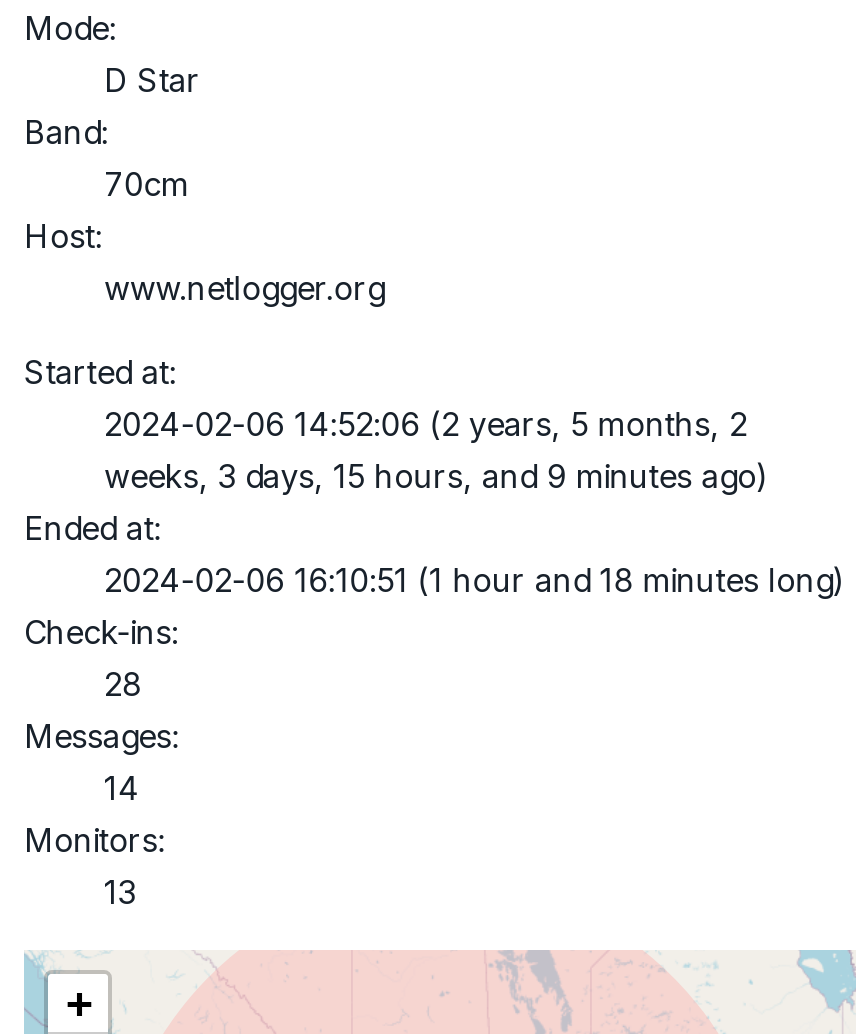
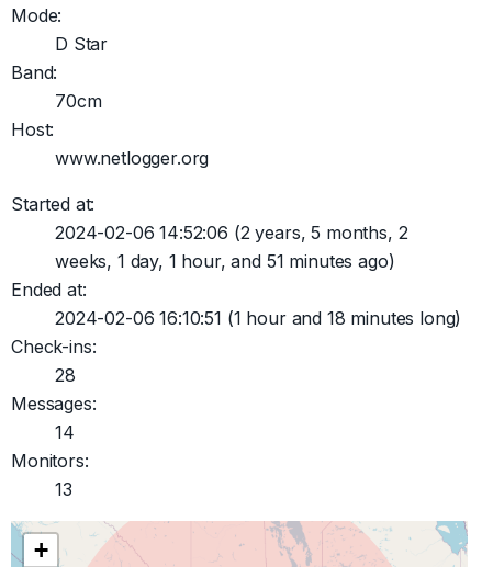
- weeks, 3 days, 15 hours, and 9 minutes ago)
+ weeks, 1 day, 1 hour, and 51 minutes ago)
